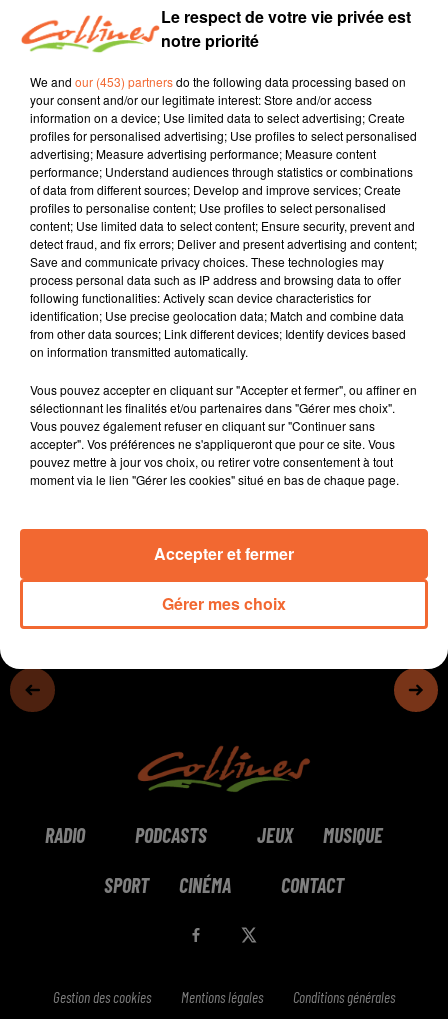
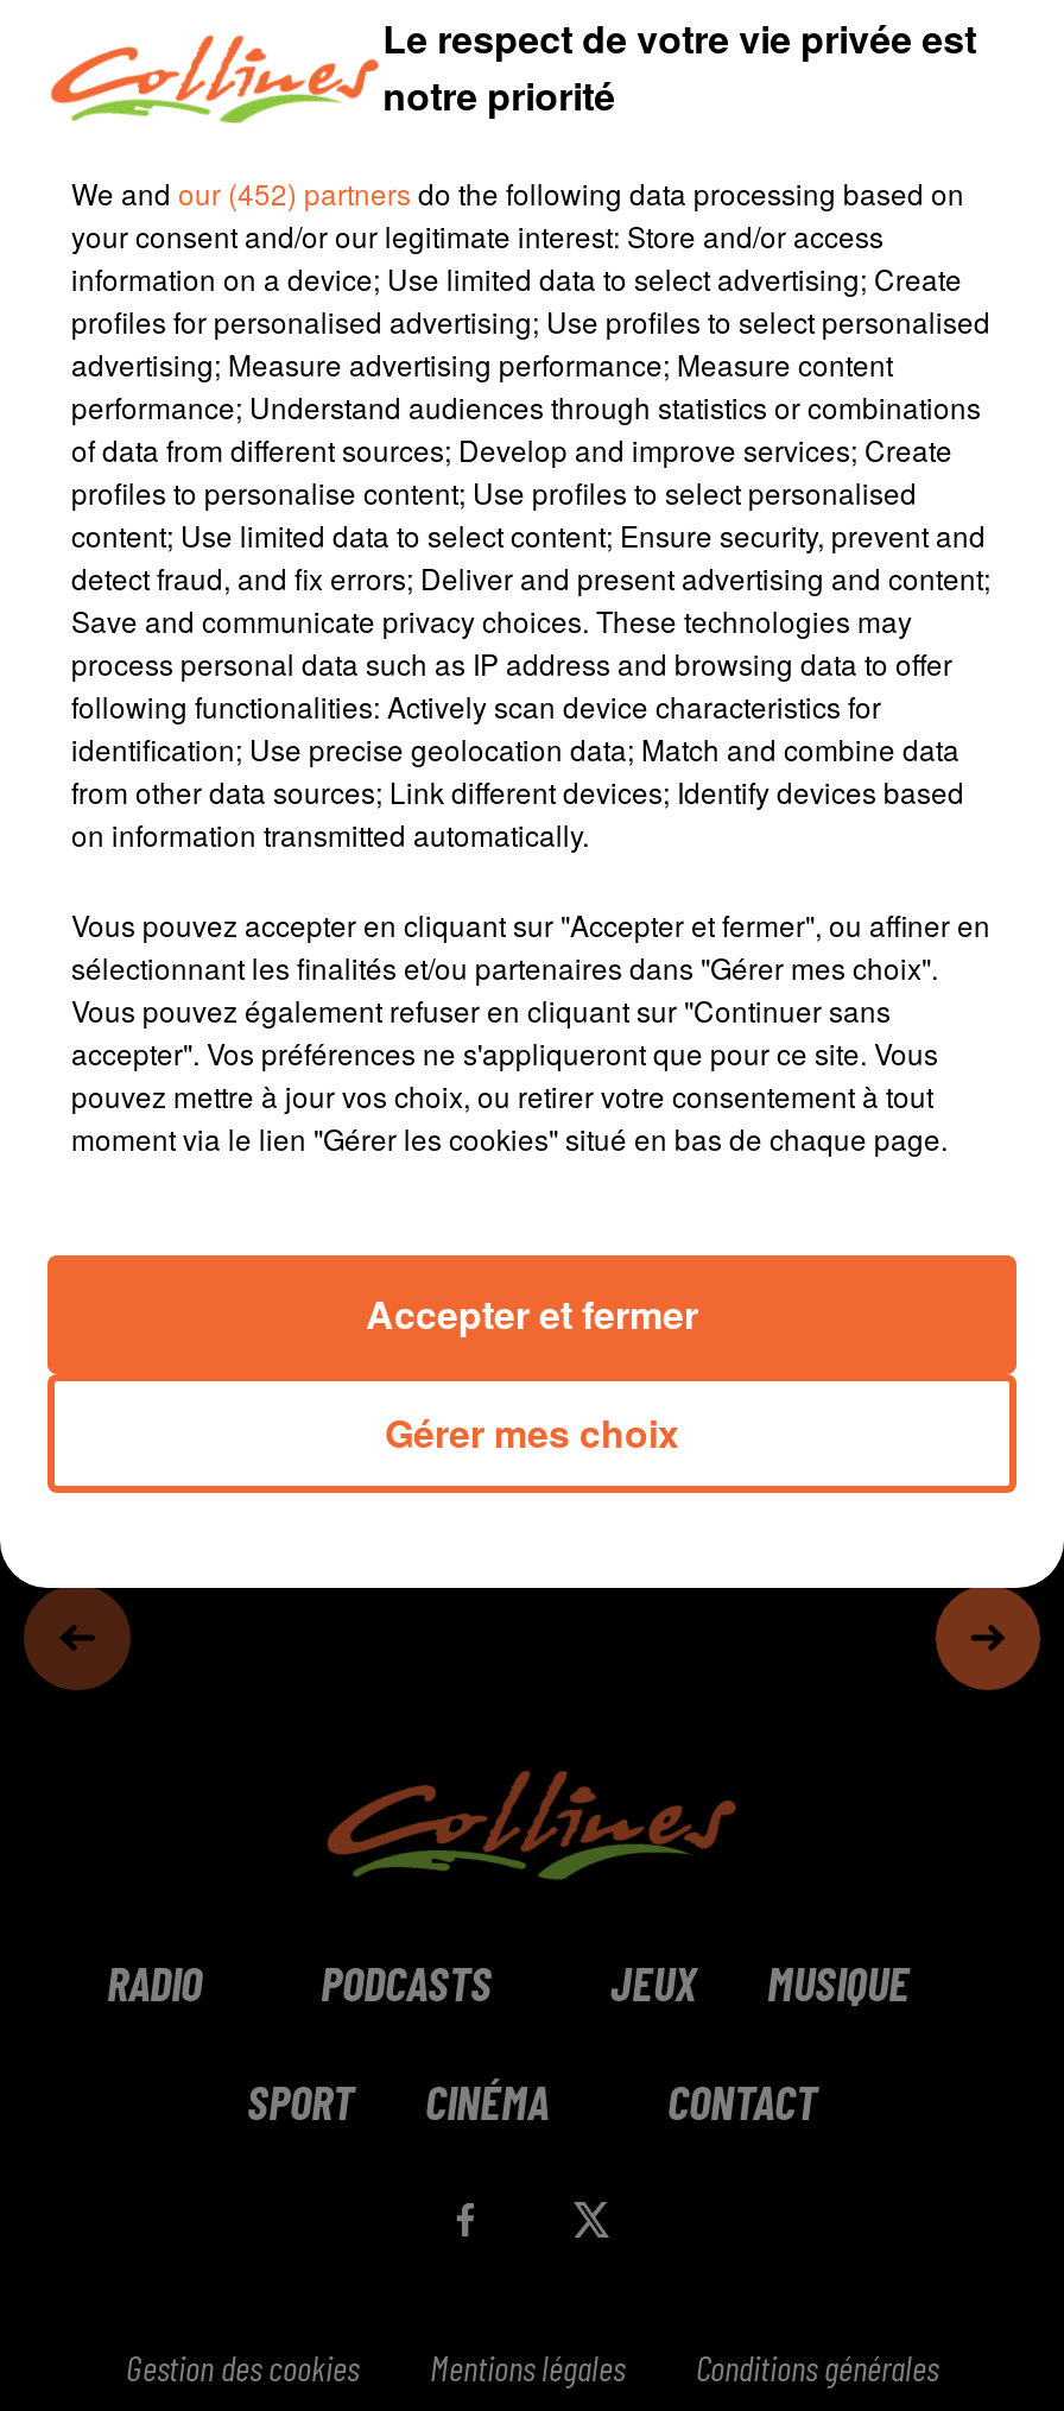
- We and our (453) partners do the following data processing based on
+ We and our (452) partners do the following data processing based on
